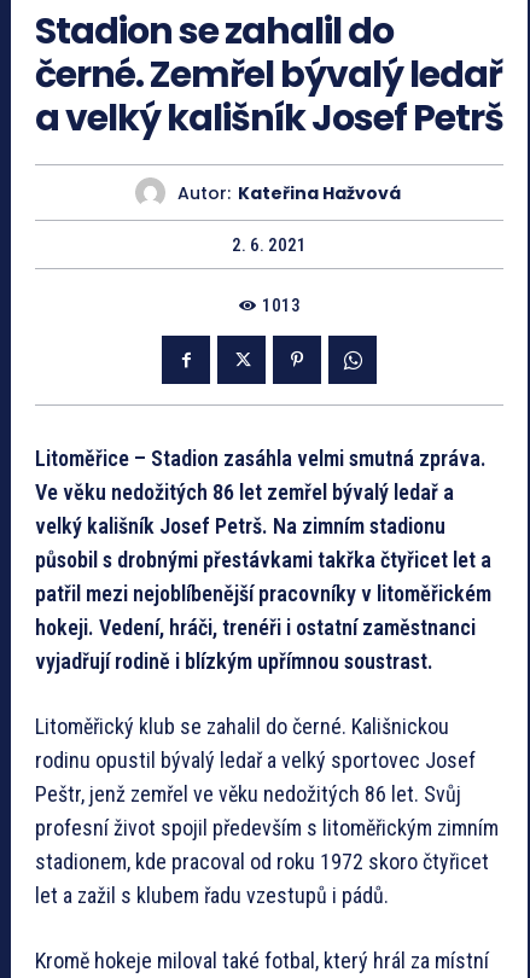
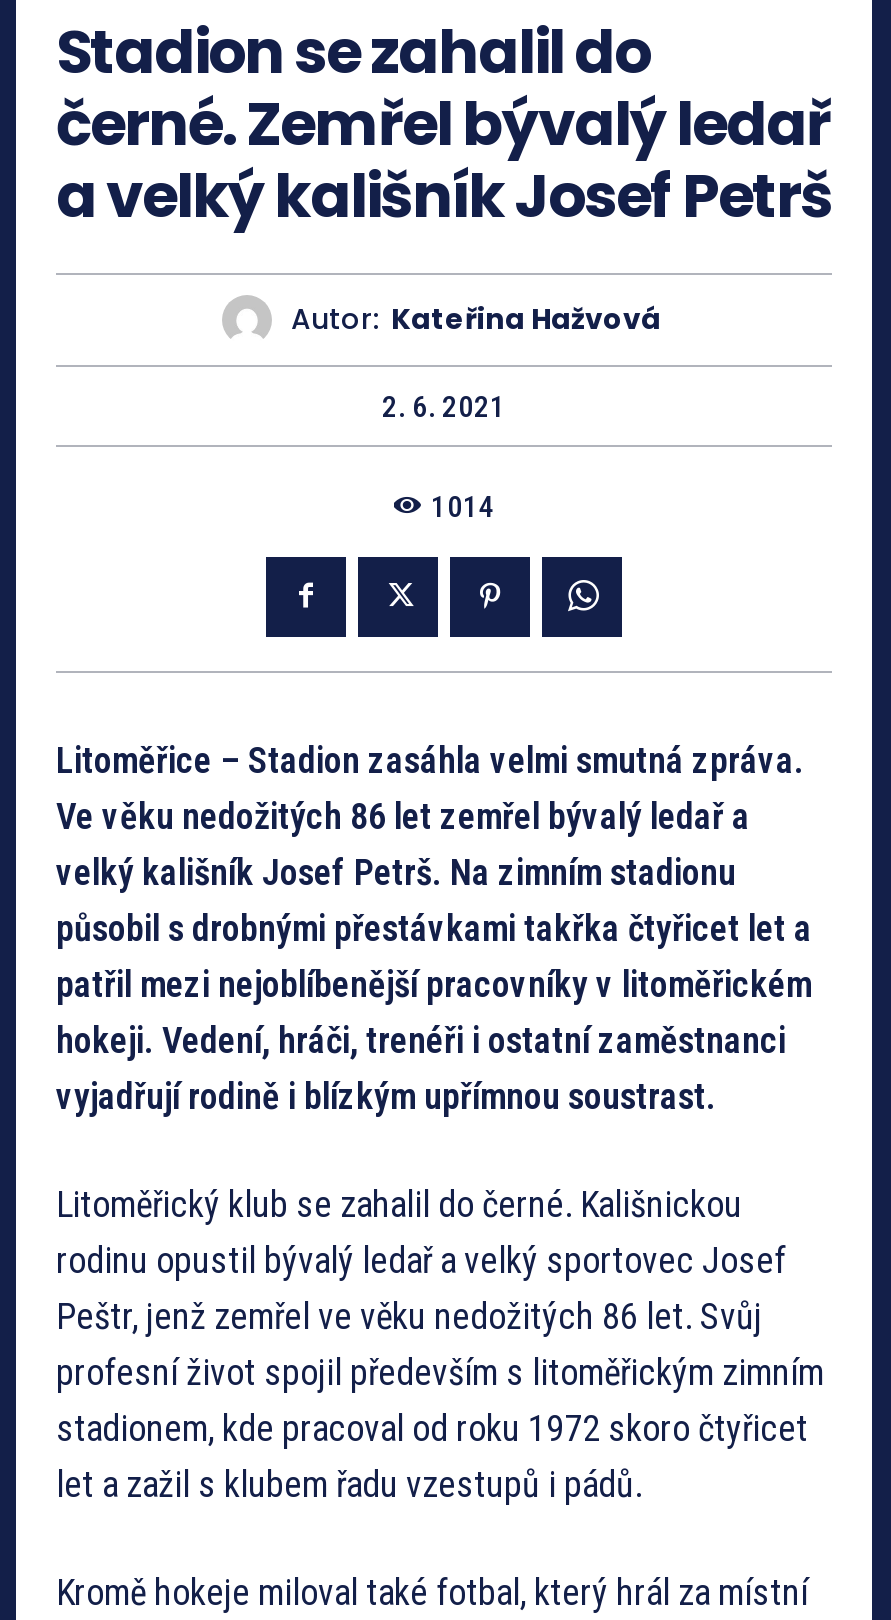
- 1013
+ 1014
